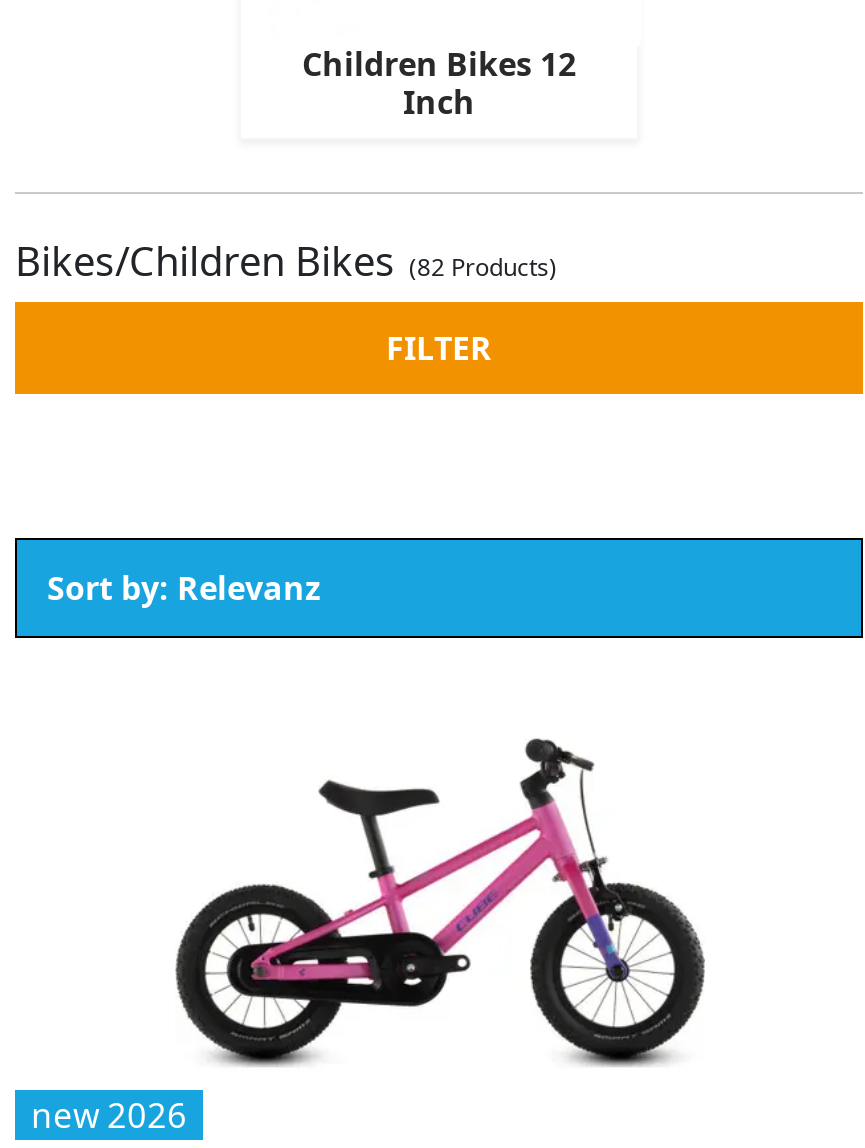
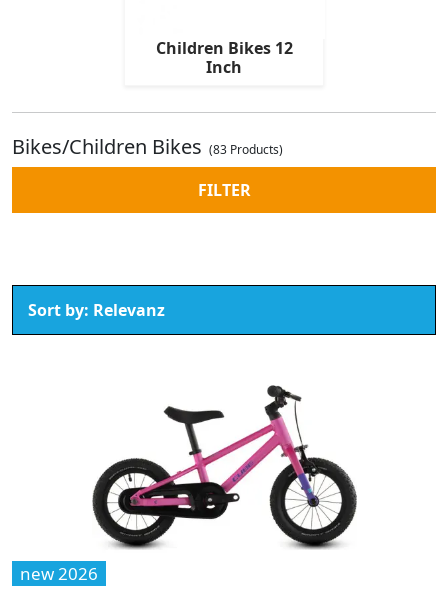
- Bikes/Children Bikes (82 Products)
+ Bikes/Children Bikes (83 Products)
